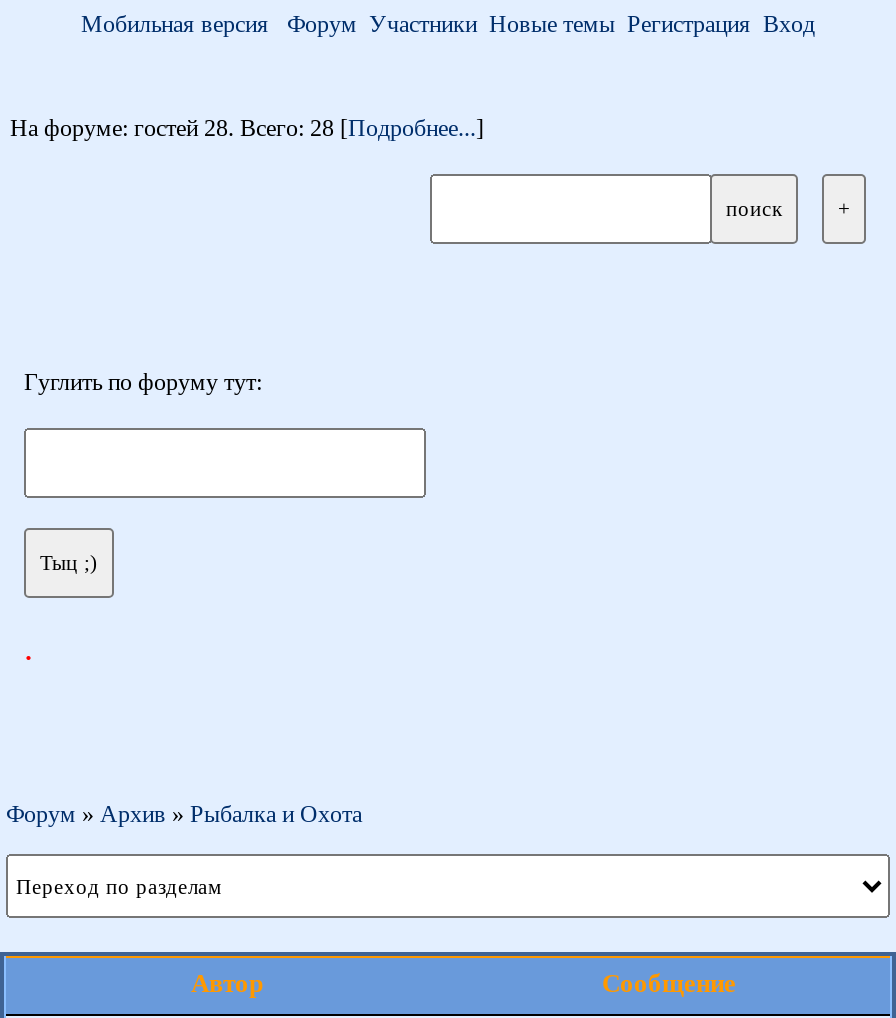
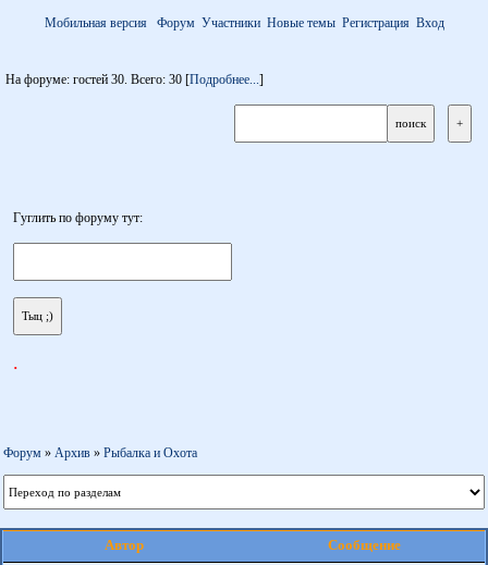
- На форуме: гостей 28. Всего: 28 [Подробнее...]
+ На форуме: гостей 30. Всего: 30 [Подробнее...]
